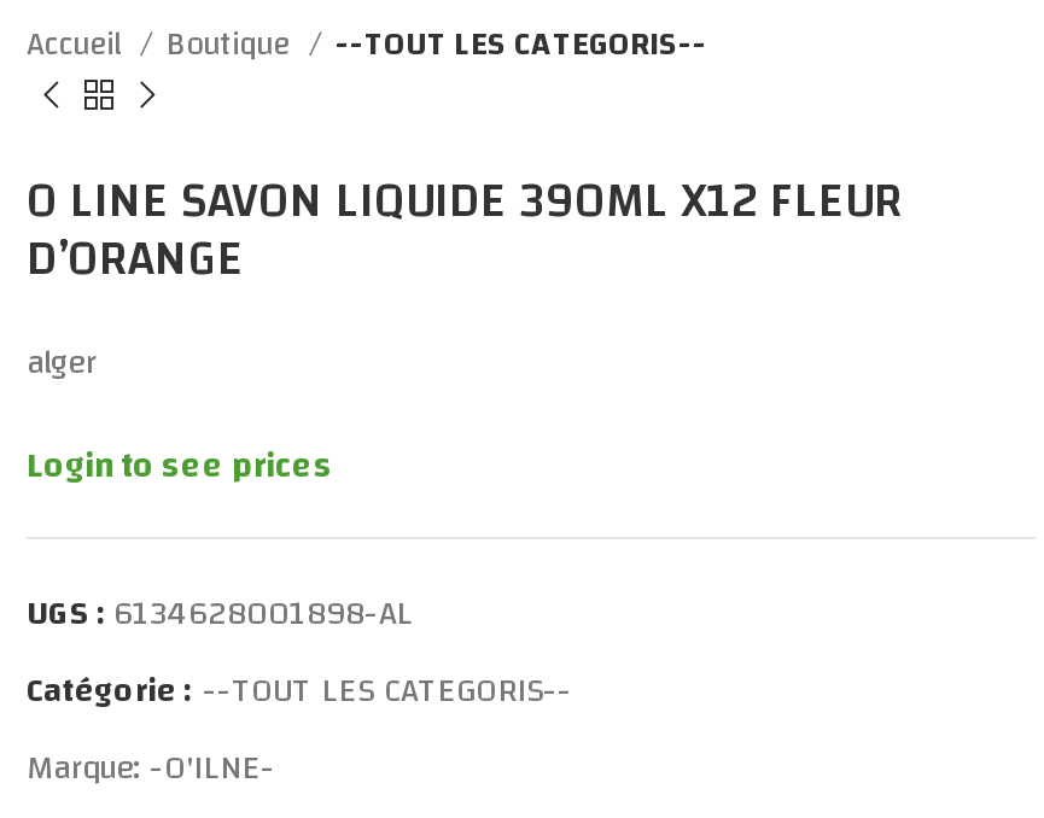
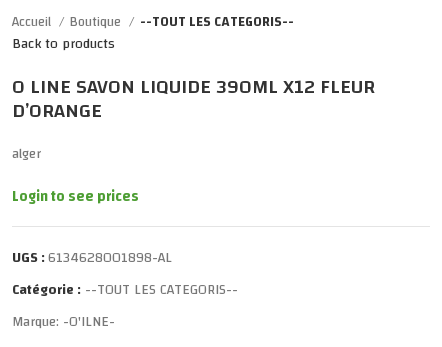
+ Back to products
